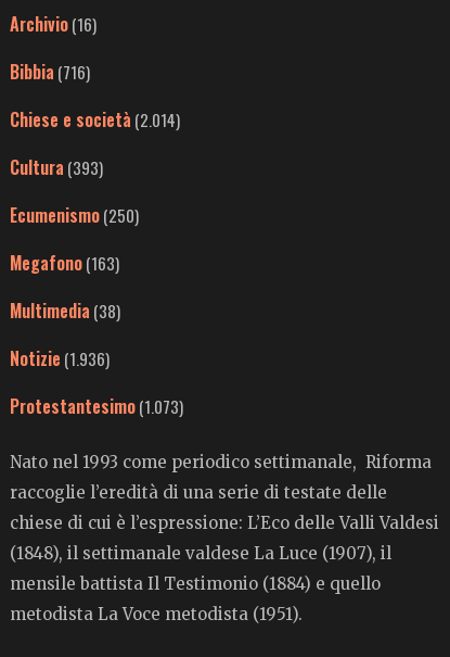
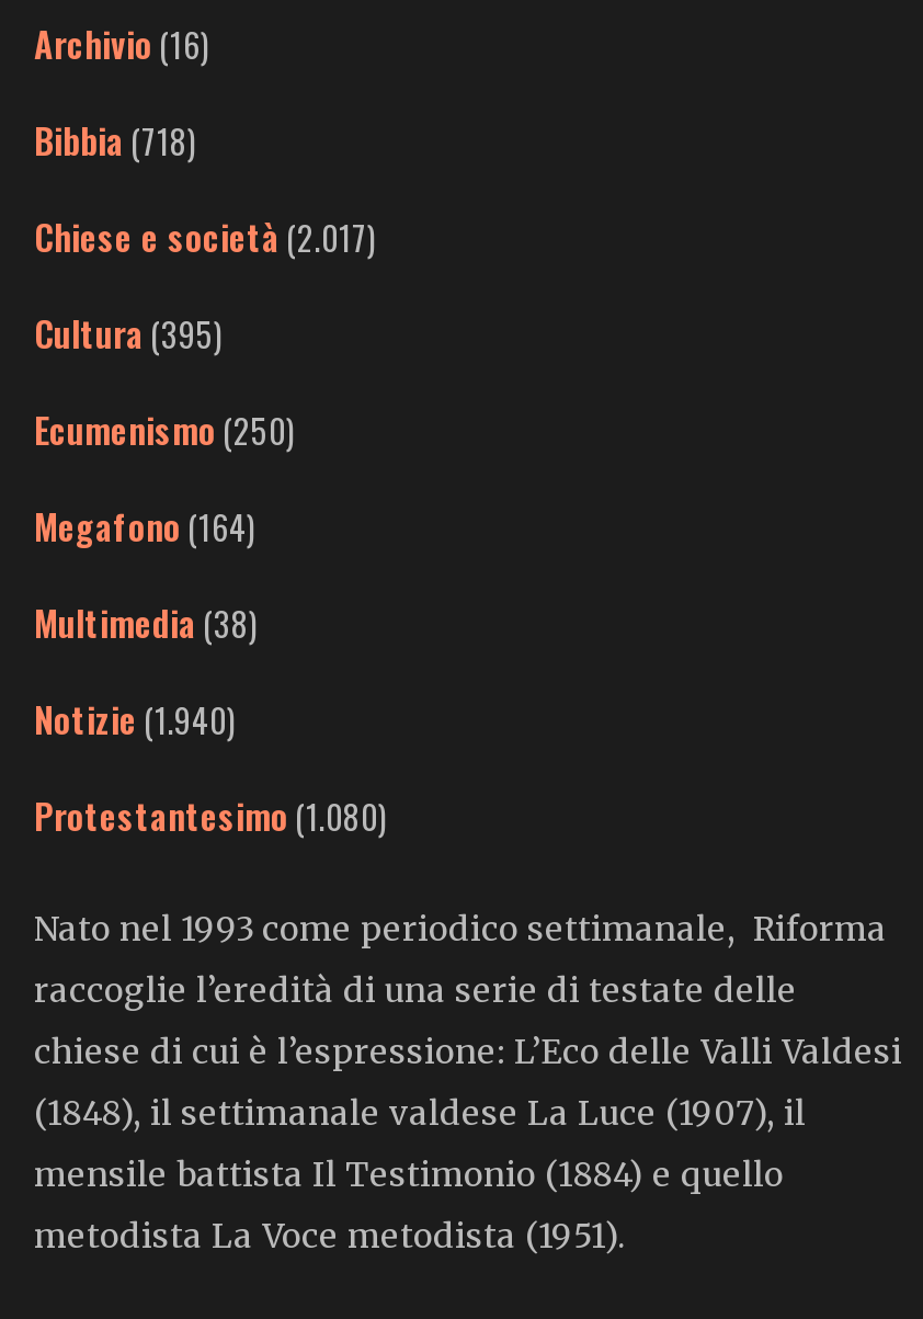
- Bibbia (716)
+ Bibbia (718)

- Chiese e società (2.014)
+ Chiese e società (2.017)

- Cultura (393)
+ Cultura (395)

- Megafono (163)
+ Megafono (164)

- Notizie (1.936)
+ Notizie (1.940)

- Protestantesimo (1.073)
+ Protestantesimo (1.080)
